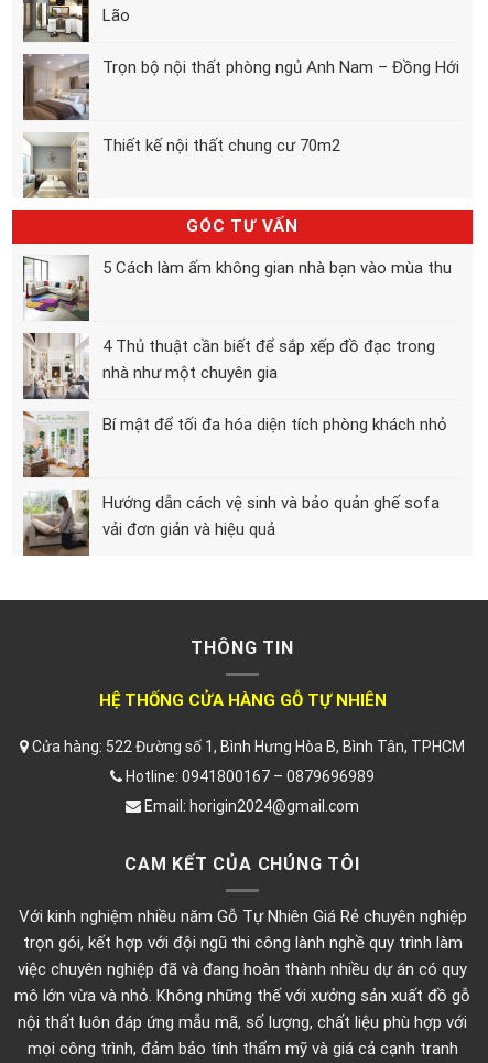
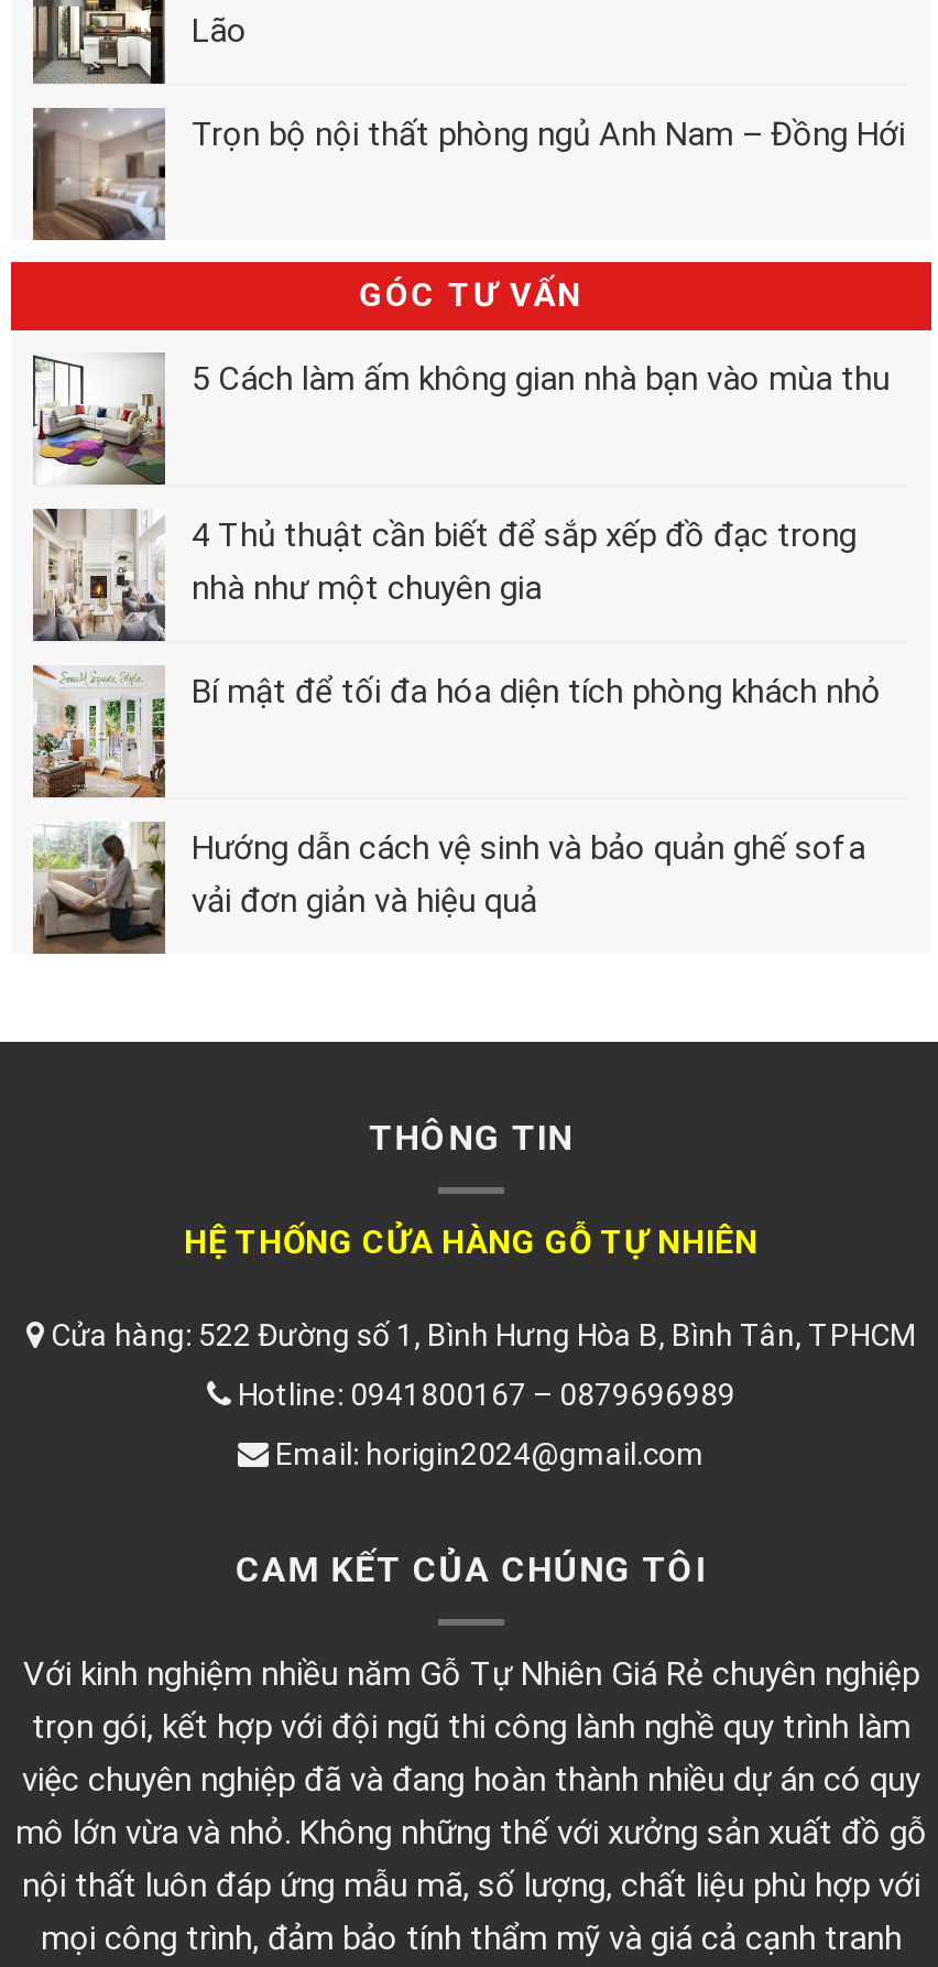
- [image]
- Thiết kế nội thất chung cư 70m2
